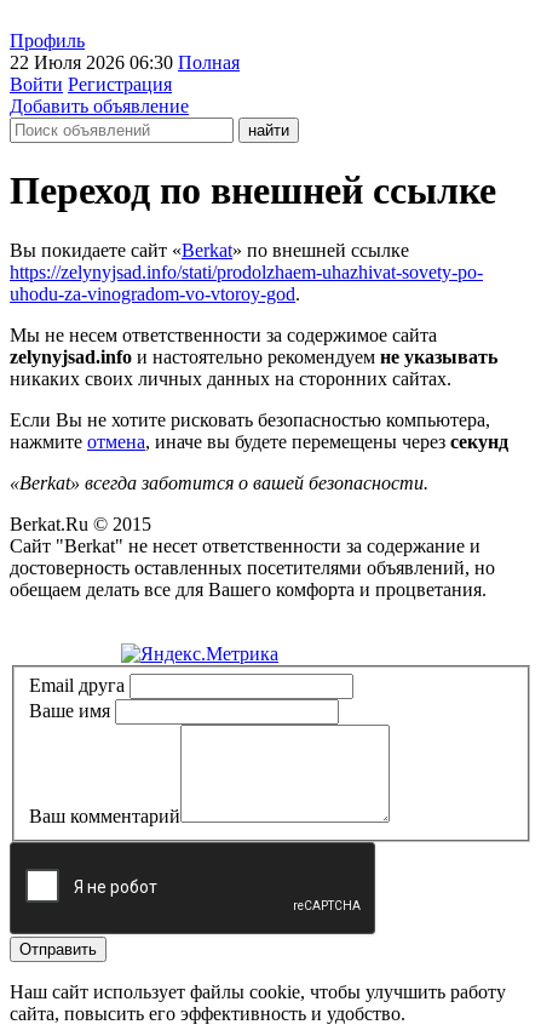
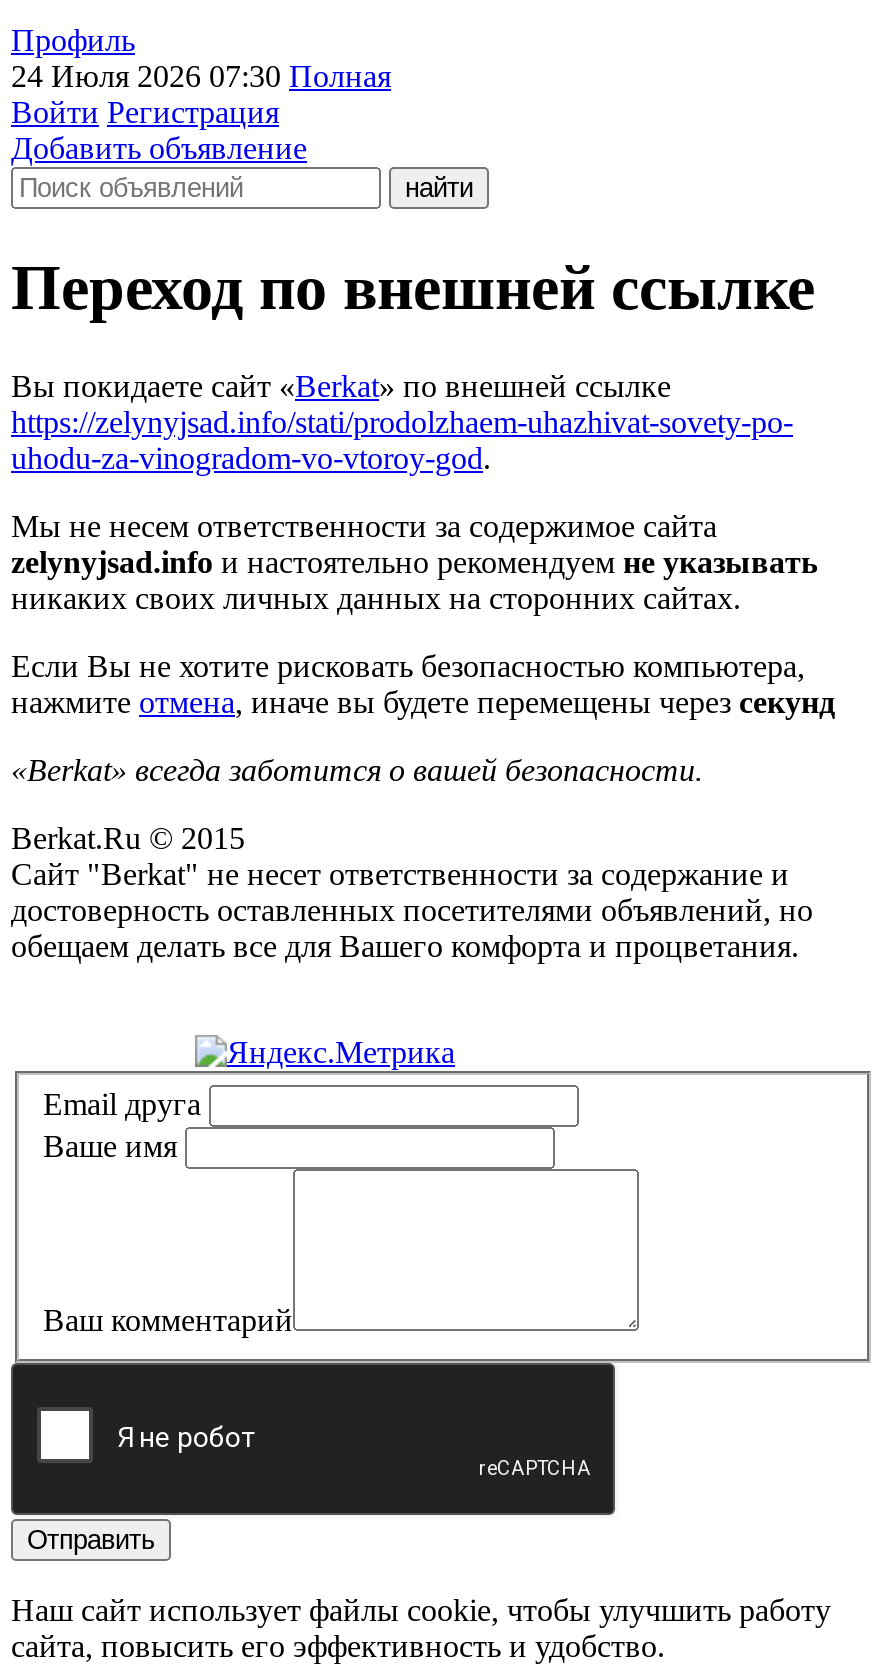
- 22 Июля 2026 06:30 Полная
+ 24 Июля 2026 07:30 Полная
